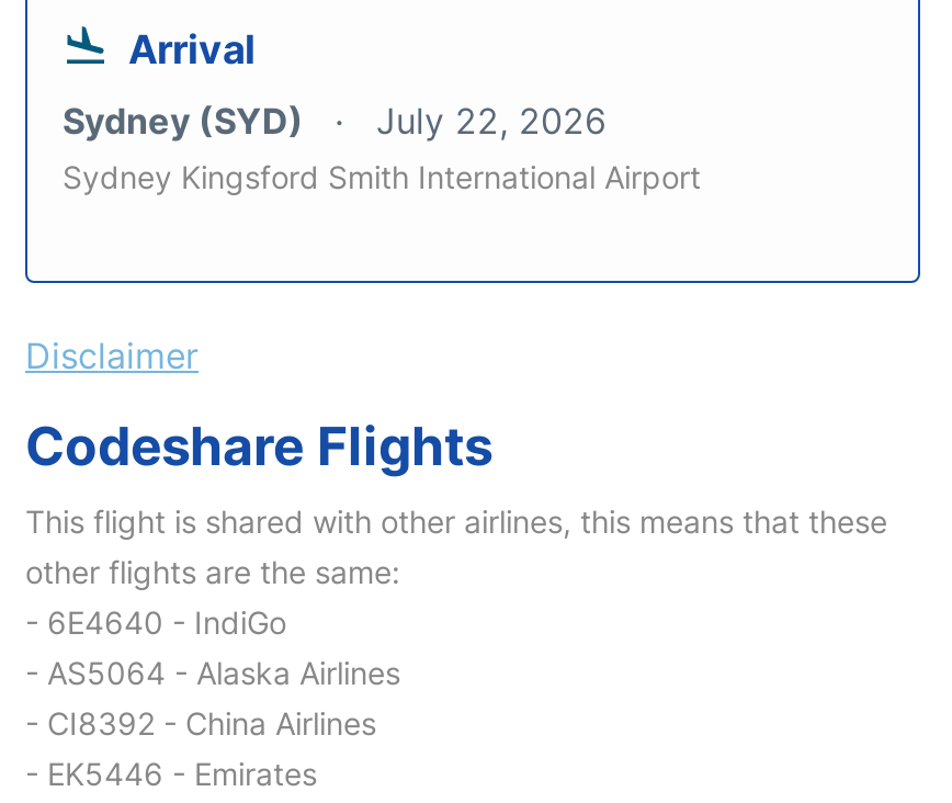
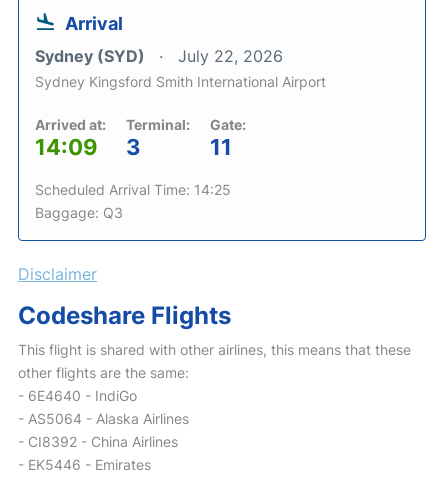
+ Arrived at:
+ 14:09

+ Gate:
+ 11
+ Scheduled Arrival Time: 14:25
+ Baggage: Q3

+ Terminal:
+ 3
